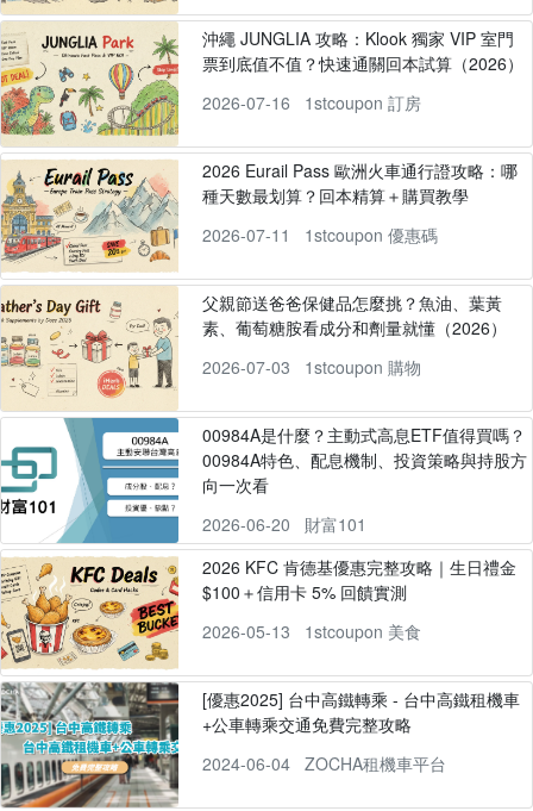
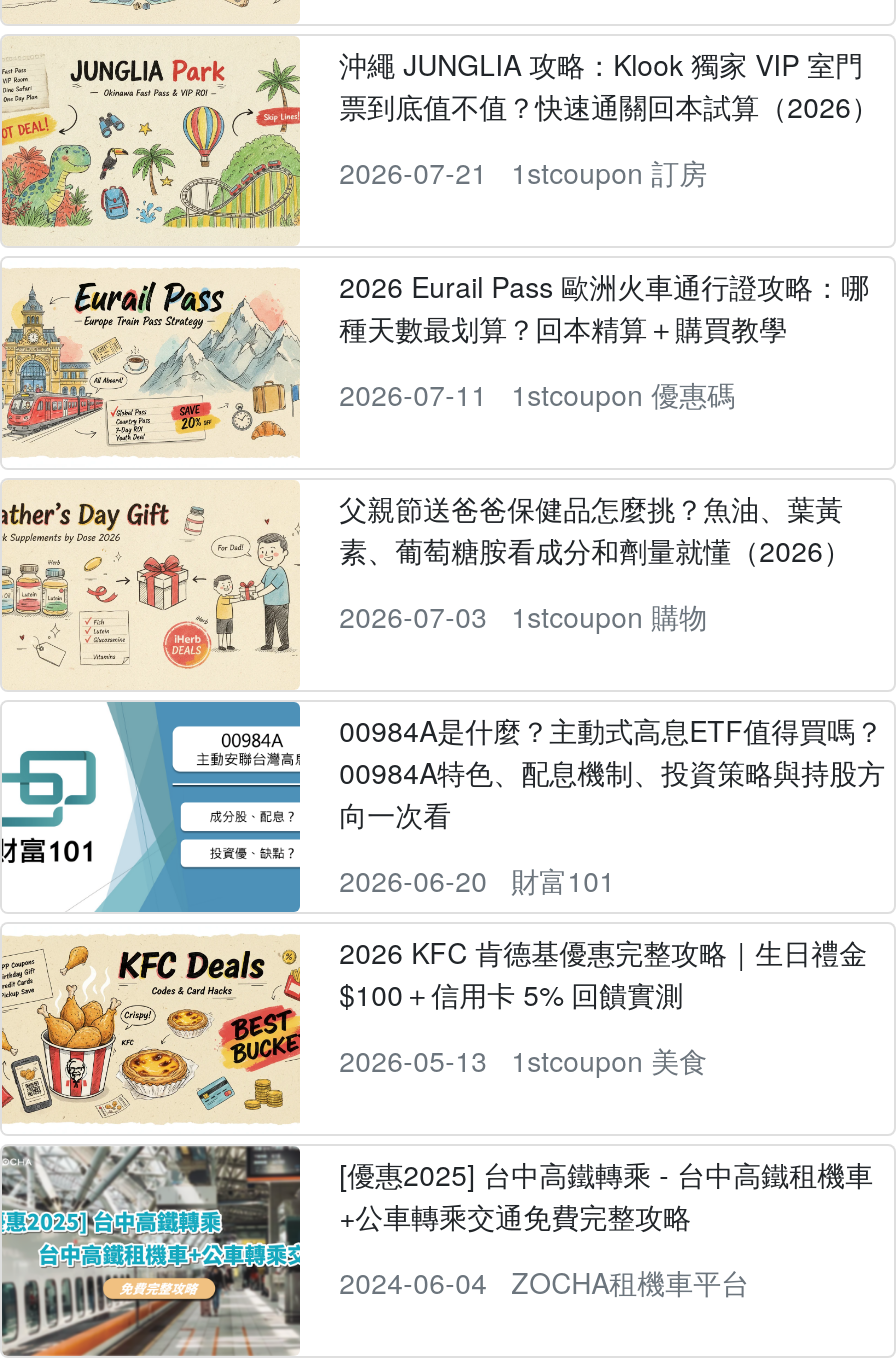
- 2026-07-16 1stcoupon 訂房
+ 2026-07-21 1stcoupon 訂房
